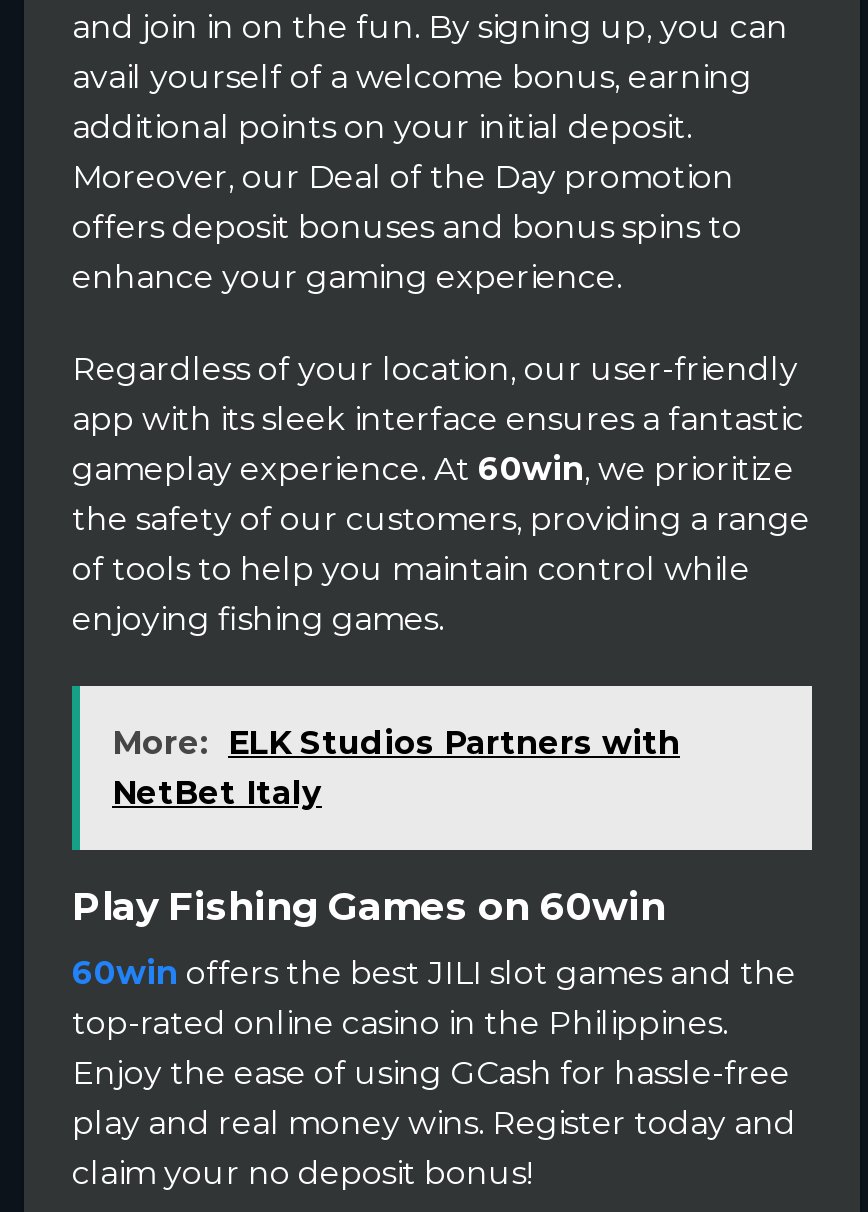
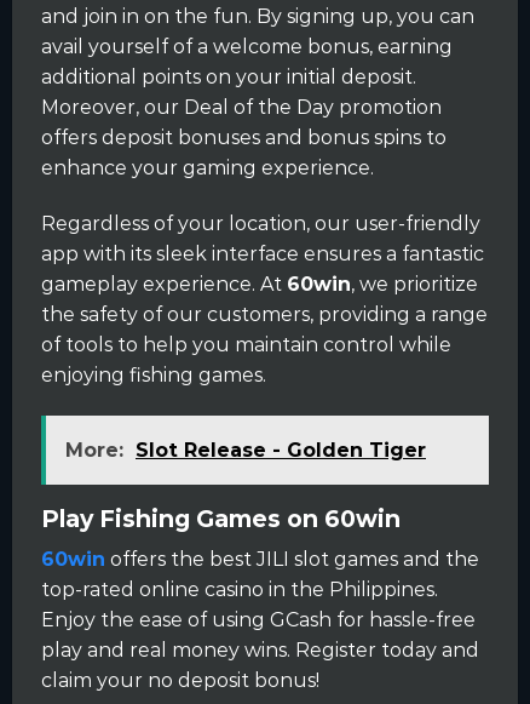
- More: ELK Studios Partners with
- NetBet Italy
+ More: Slot Release - Golden Tiger
